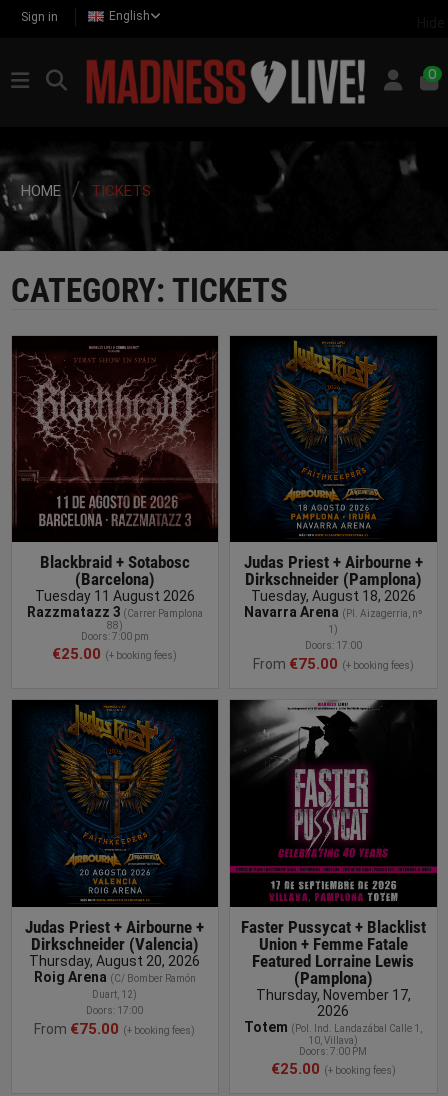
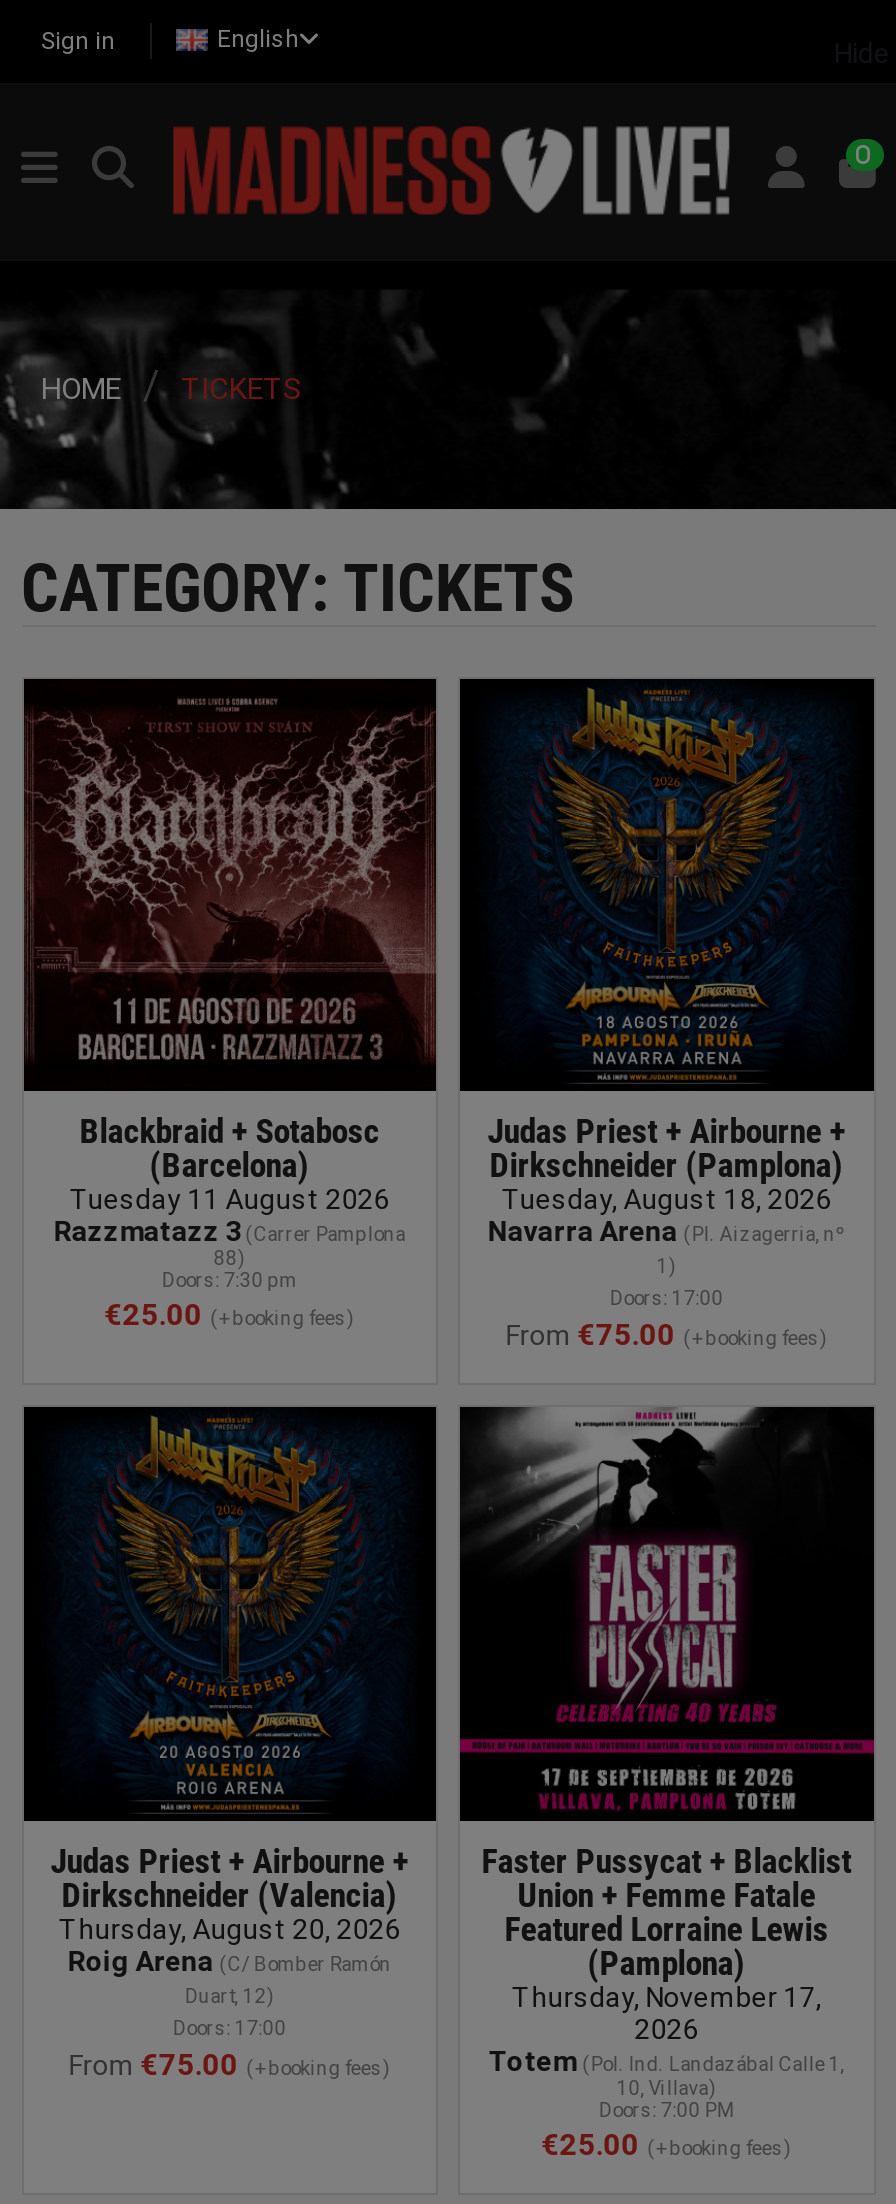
- Doors: 7:00 pm
+ Doors: 7:30 pm
